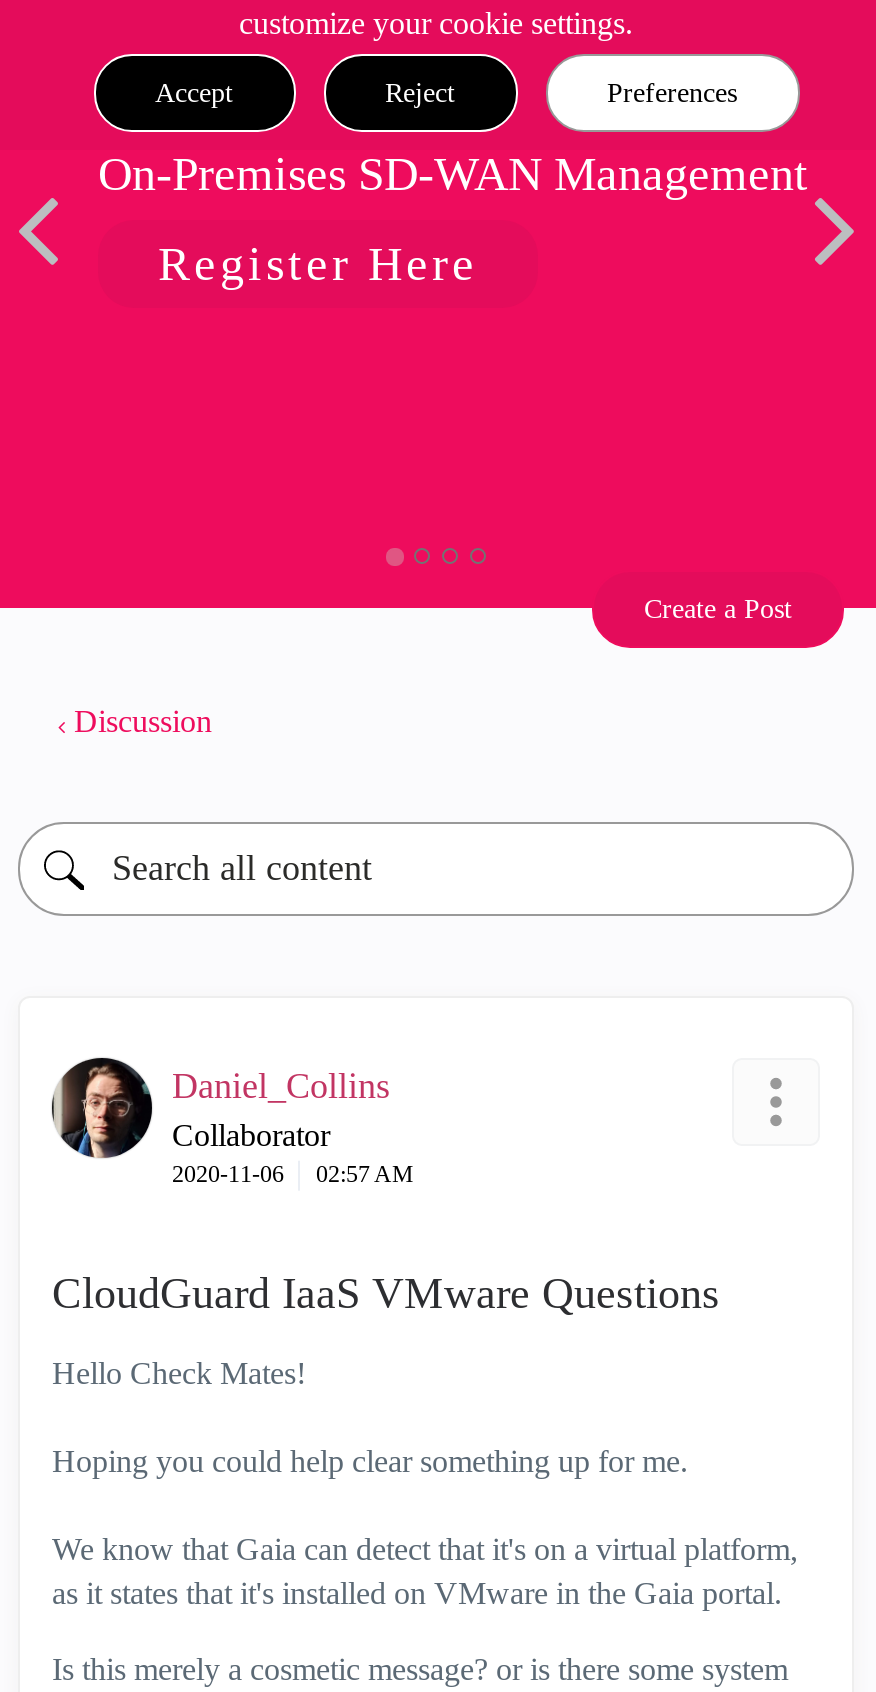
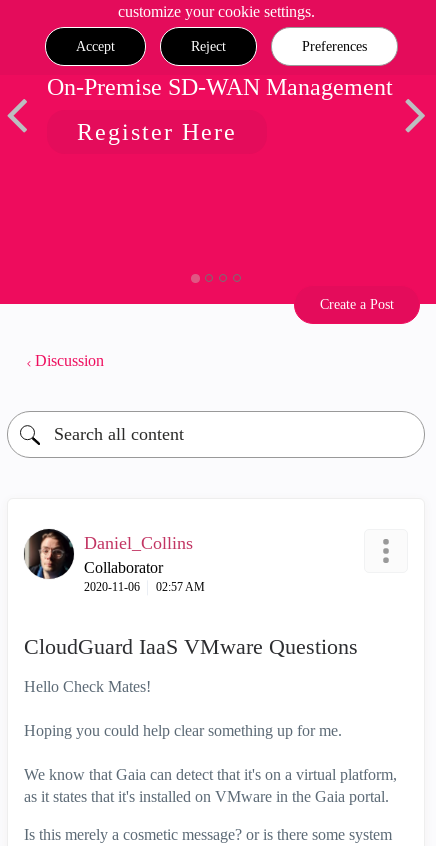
- On-Premises SD-WAN Management
+ On-Premise SD-WAN Management
